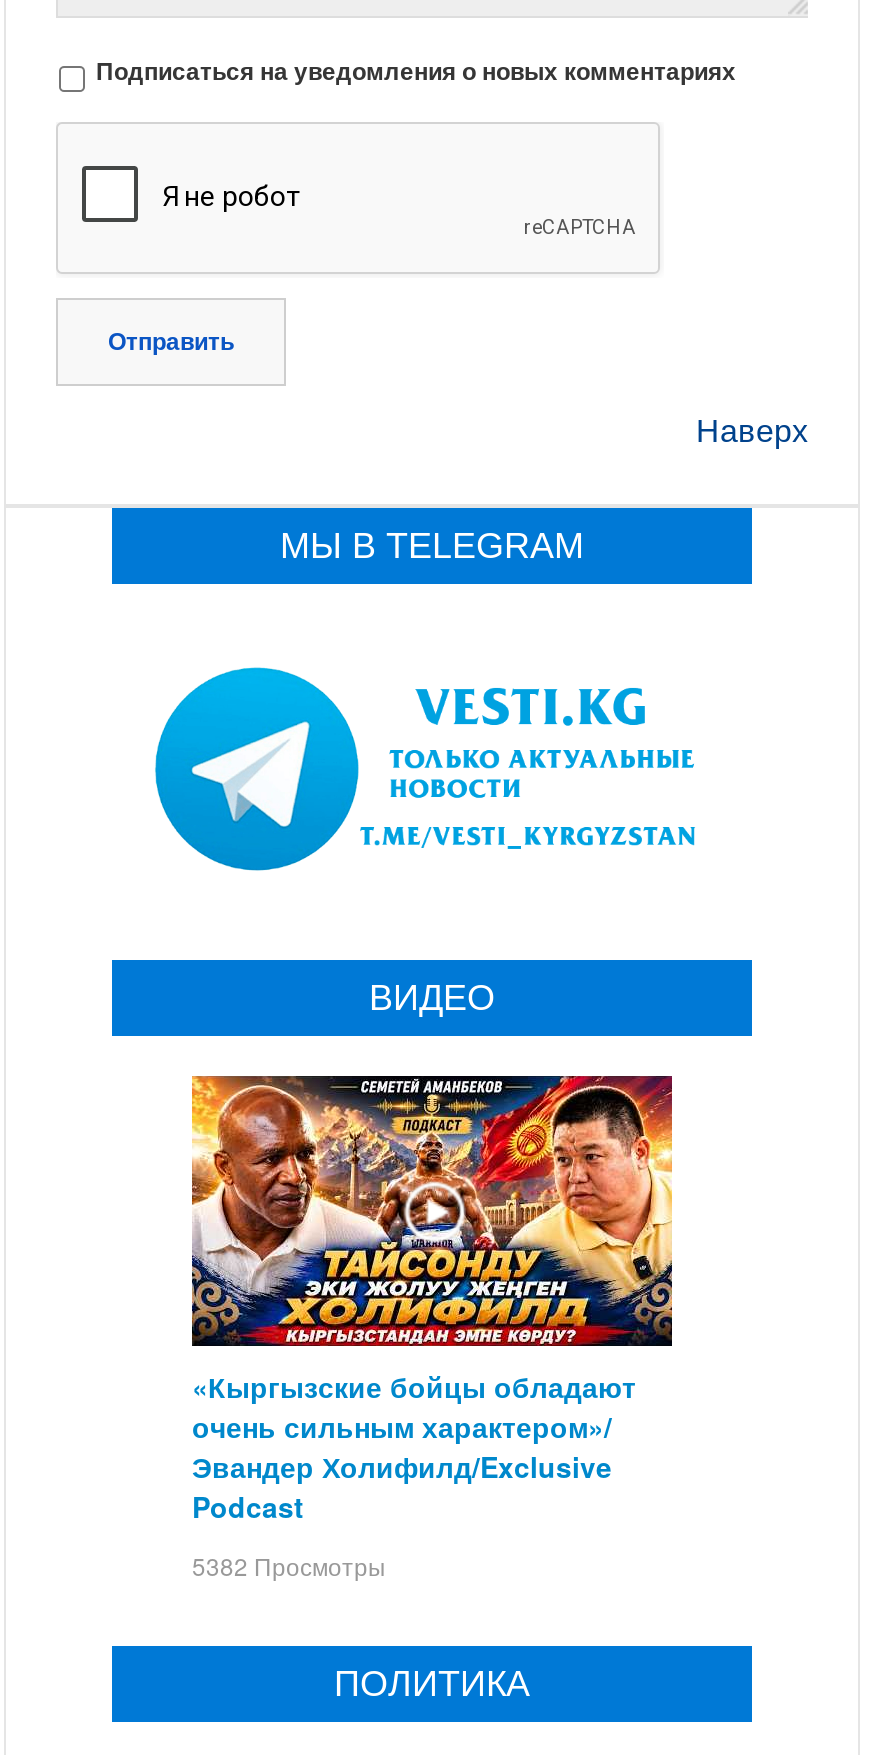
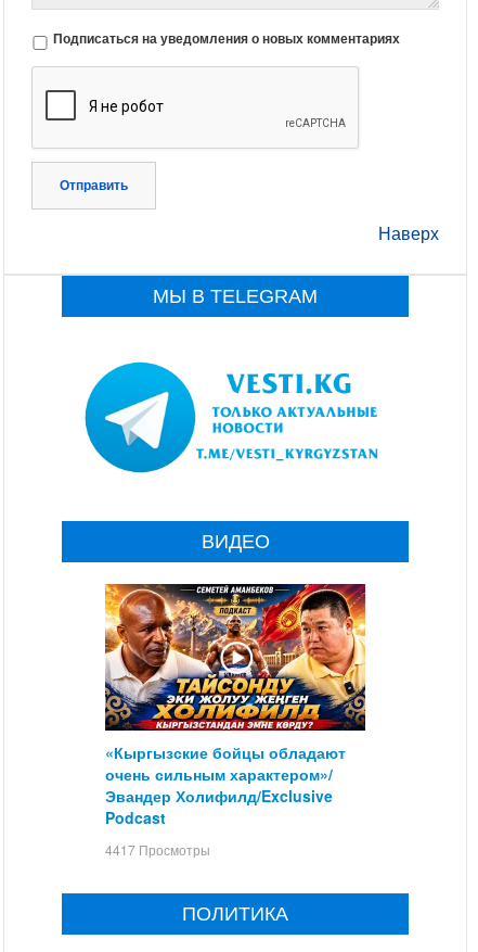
- 5382 Просмотры
+ 4417 Просмотры
